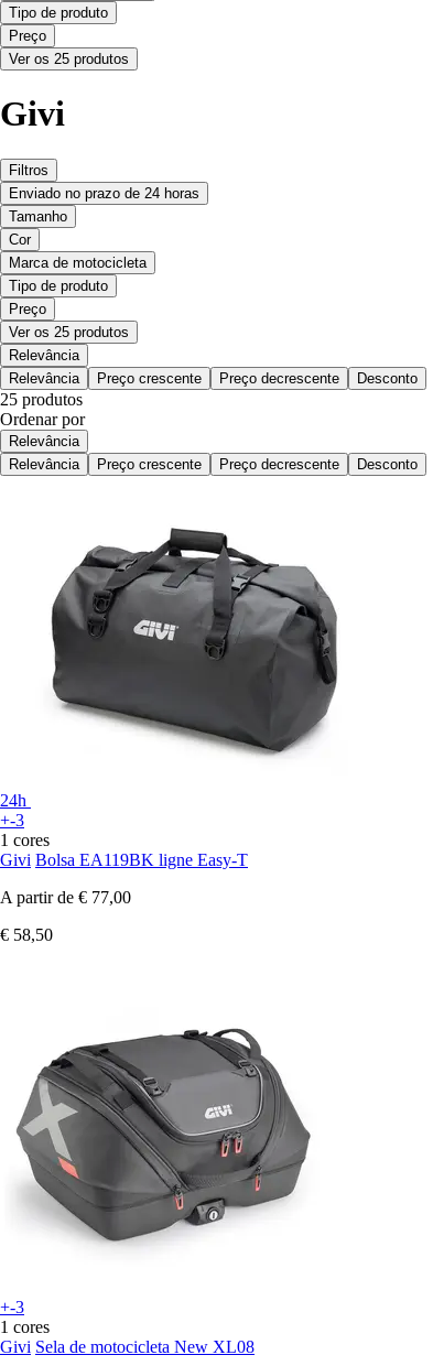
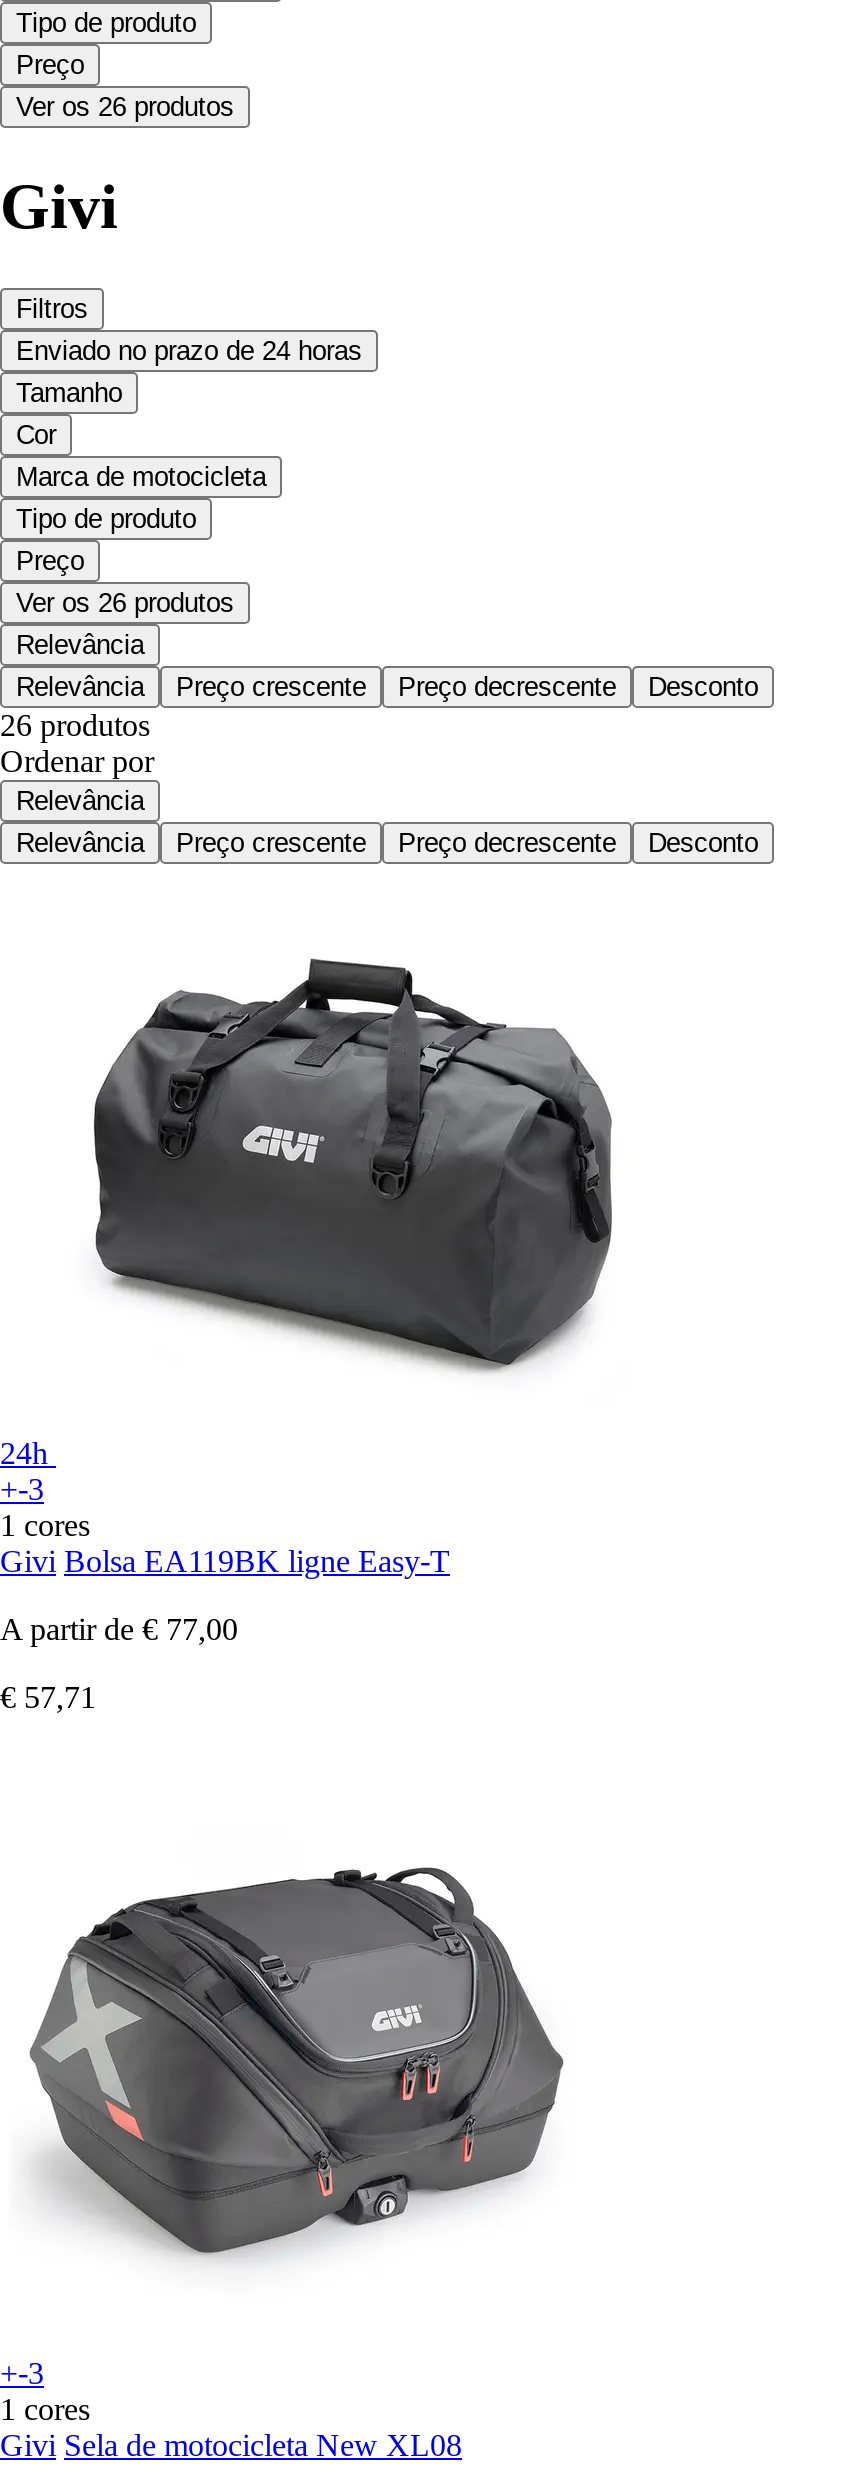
- Ver os 25 produtos
+ Ver os 26 produtos

- Ver os 25 produtos
+ Ver os 26 produtos

- 25 produtos
+ 26 produtos

- € 58,50
+ € 57,71
